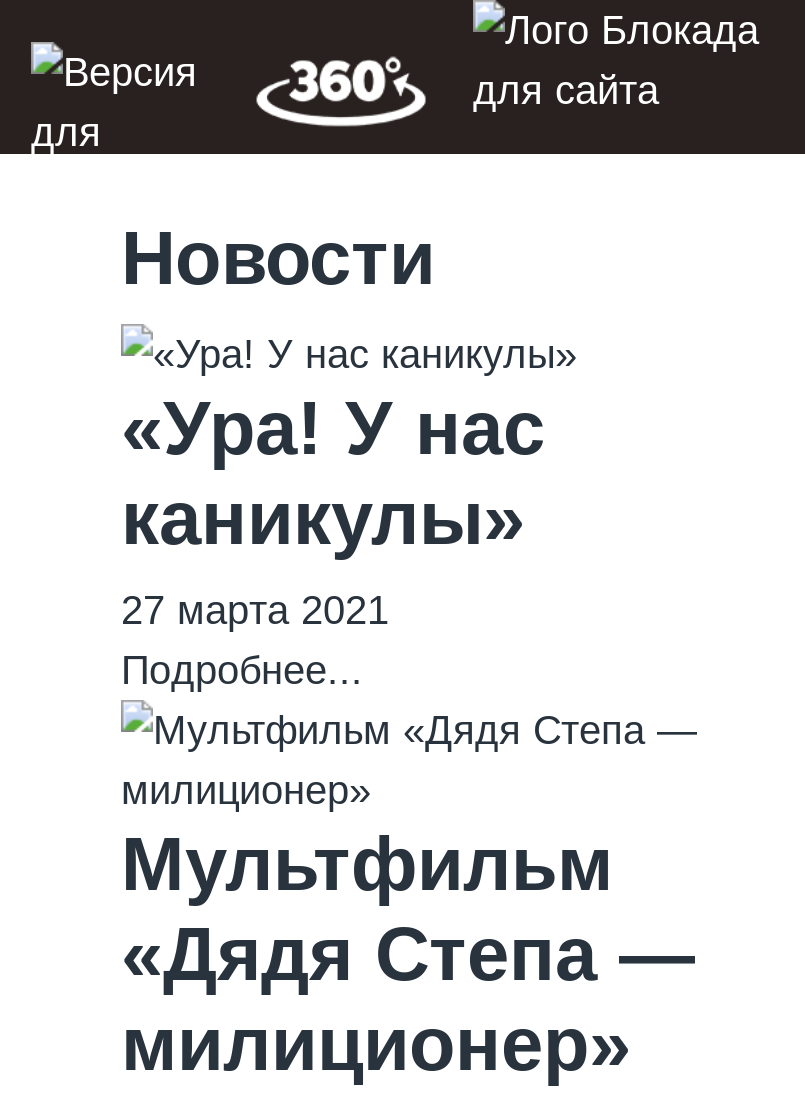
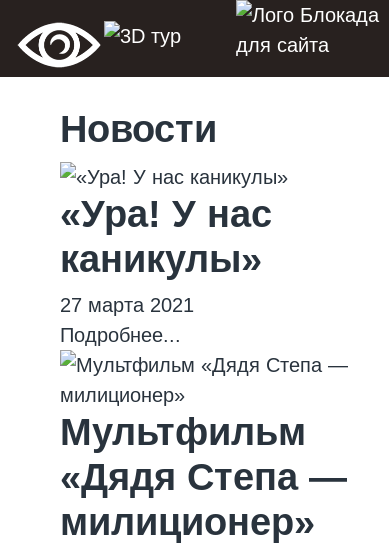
- [image]
+ [image]
